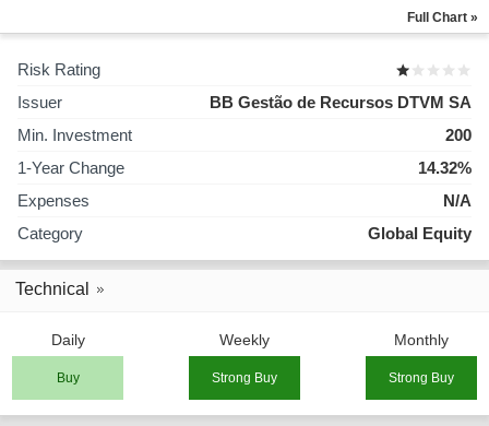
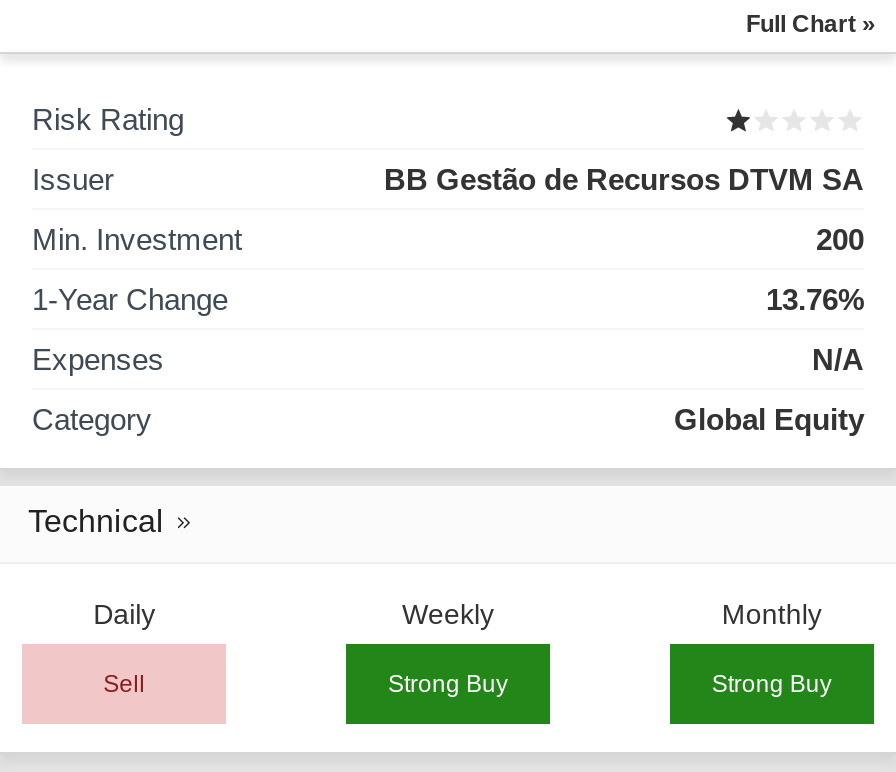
- 14.32%
+ 13.76%

- Buy
+ Sell
